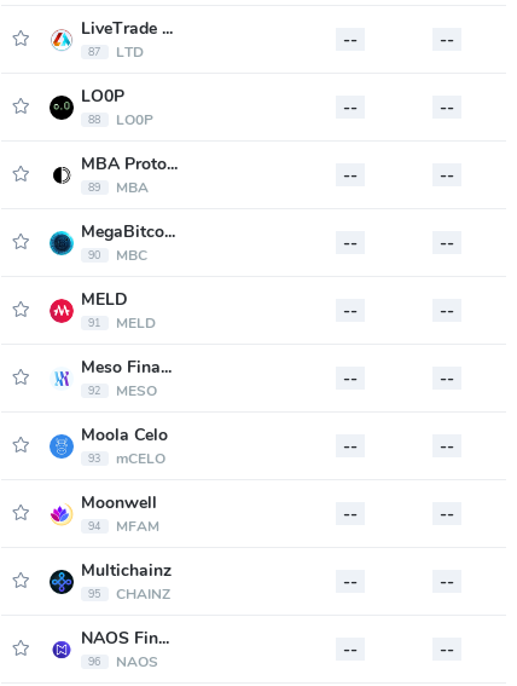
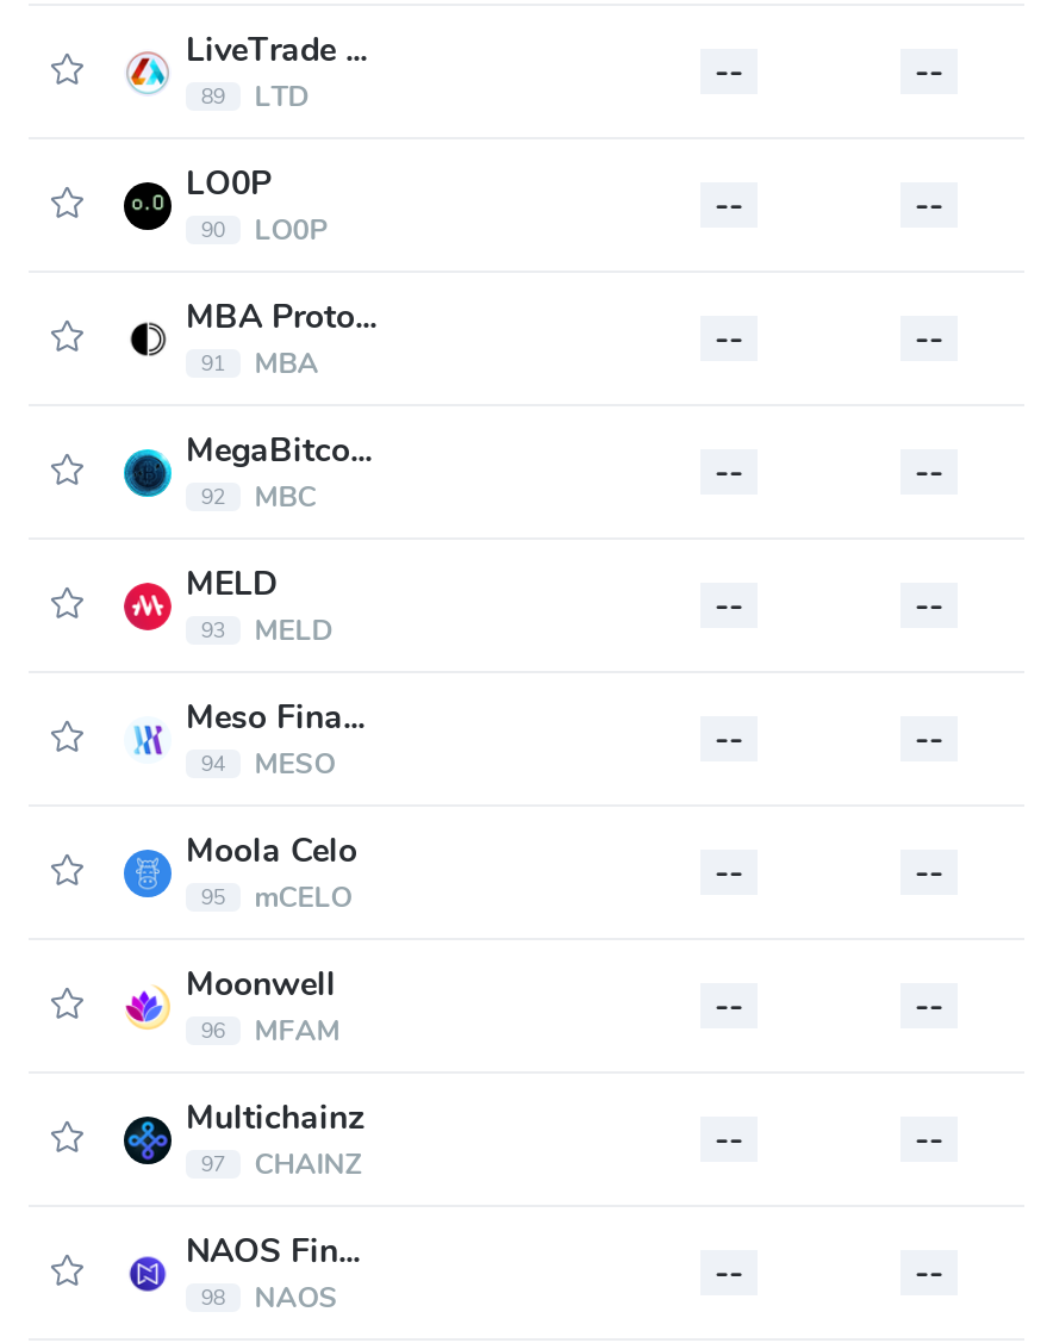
- 87 LTD
+ 89 LTD

- 88 LO0P
+ 90 LO0P

- 89 MBA
+ 91 MBA

- 90 MBC
+ 92 MBC

- 91 MELD
+ 93 MELD

- 92 MESO
+ 94 MESO

- 93 mCELO
+ 95 mCELO

- 94 MFAM
+ 96 MFAM

- 95 CHAINZ
+ 97 CHAINZ

- 96 NAOS
+ 98 NAOS
